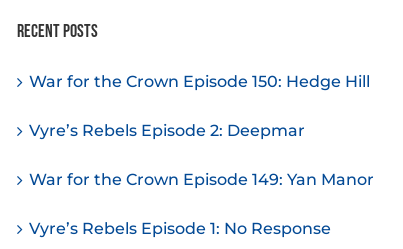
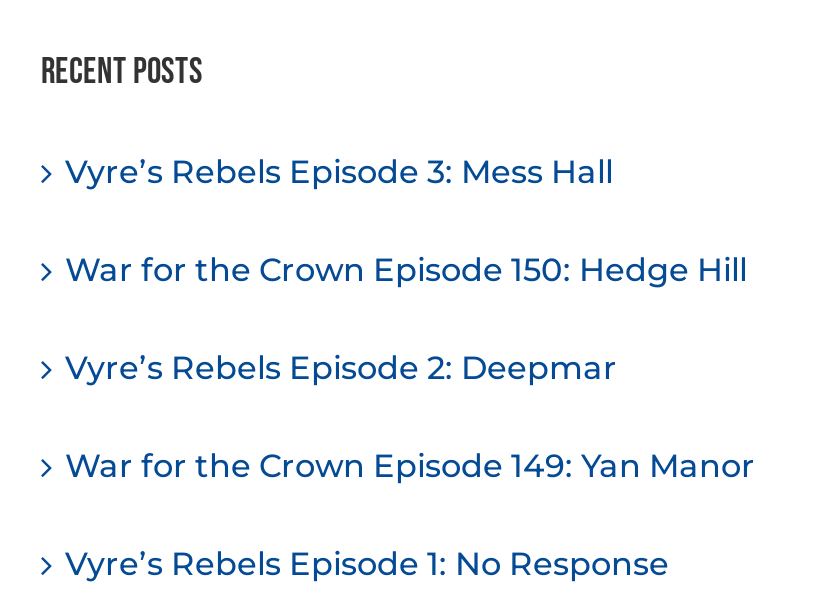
+ Vyre’s Rebels Episode 3: Mess Hall
